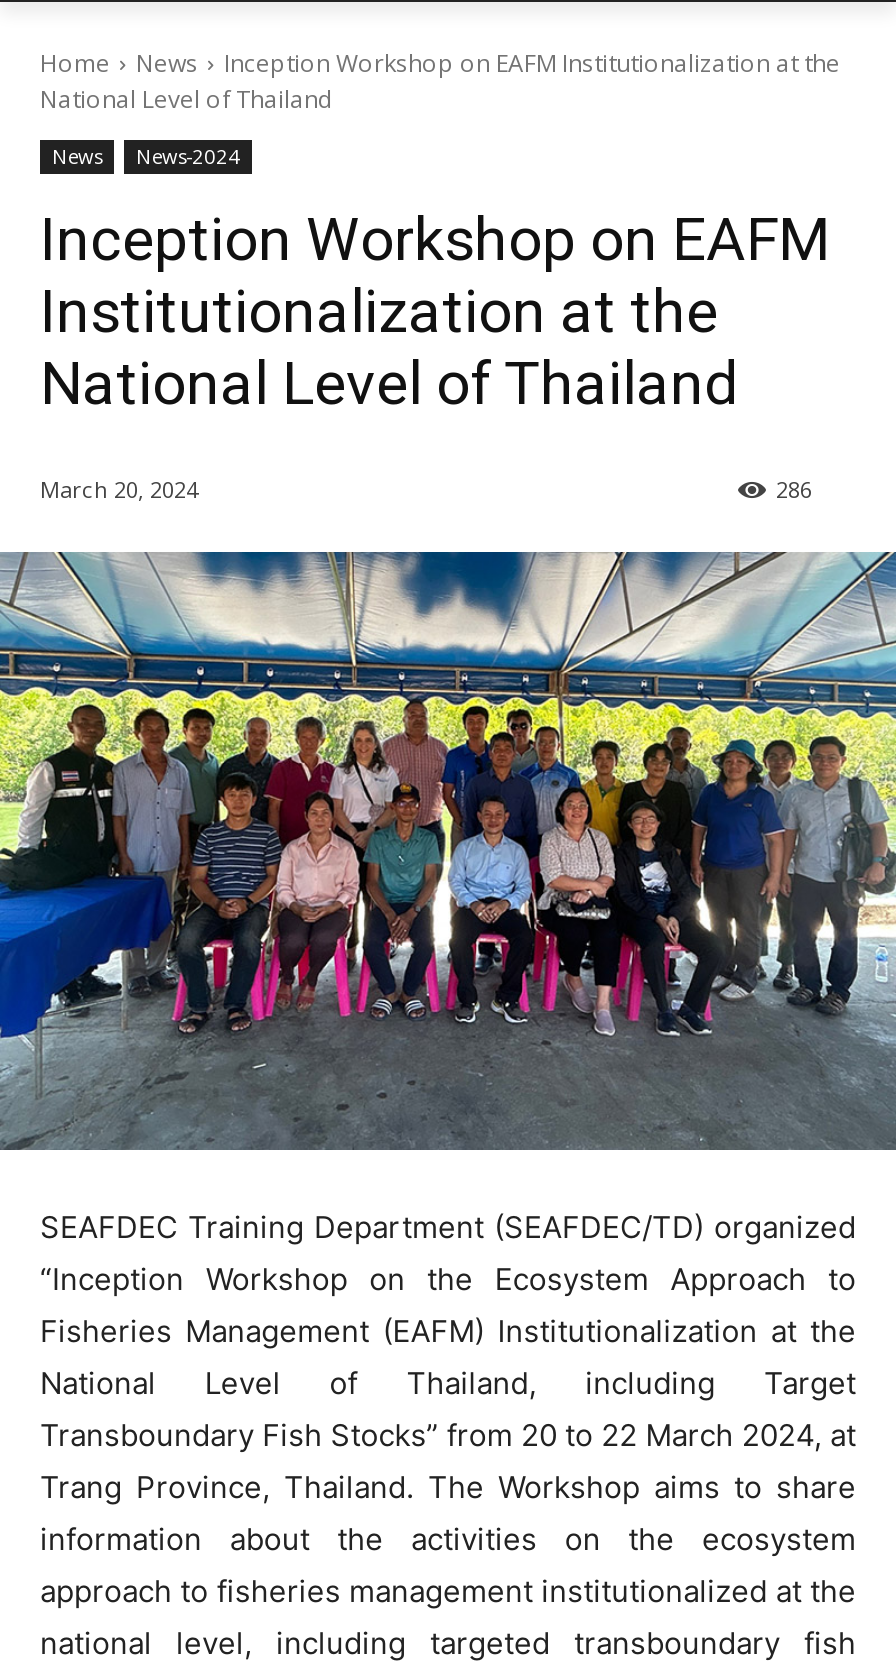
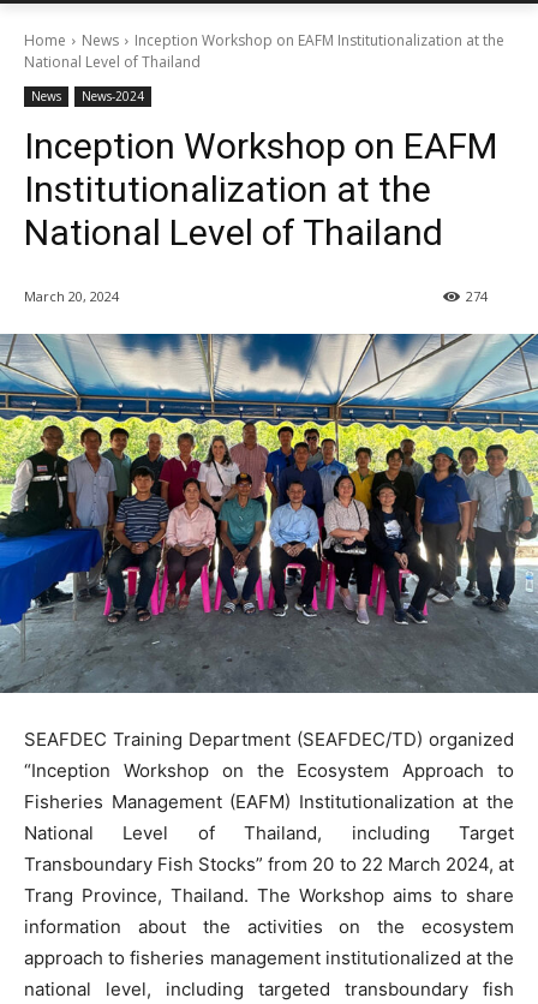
- 286
+ 274
